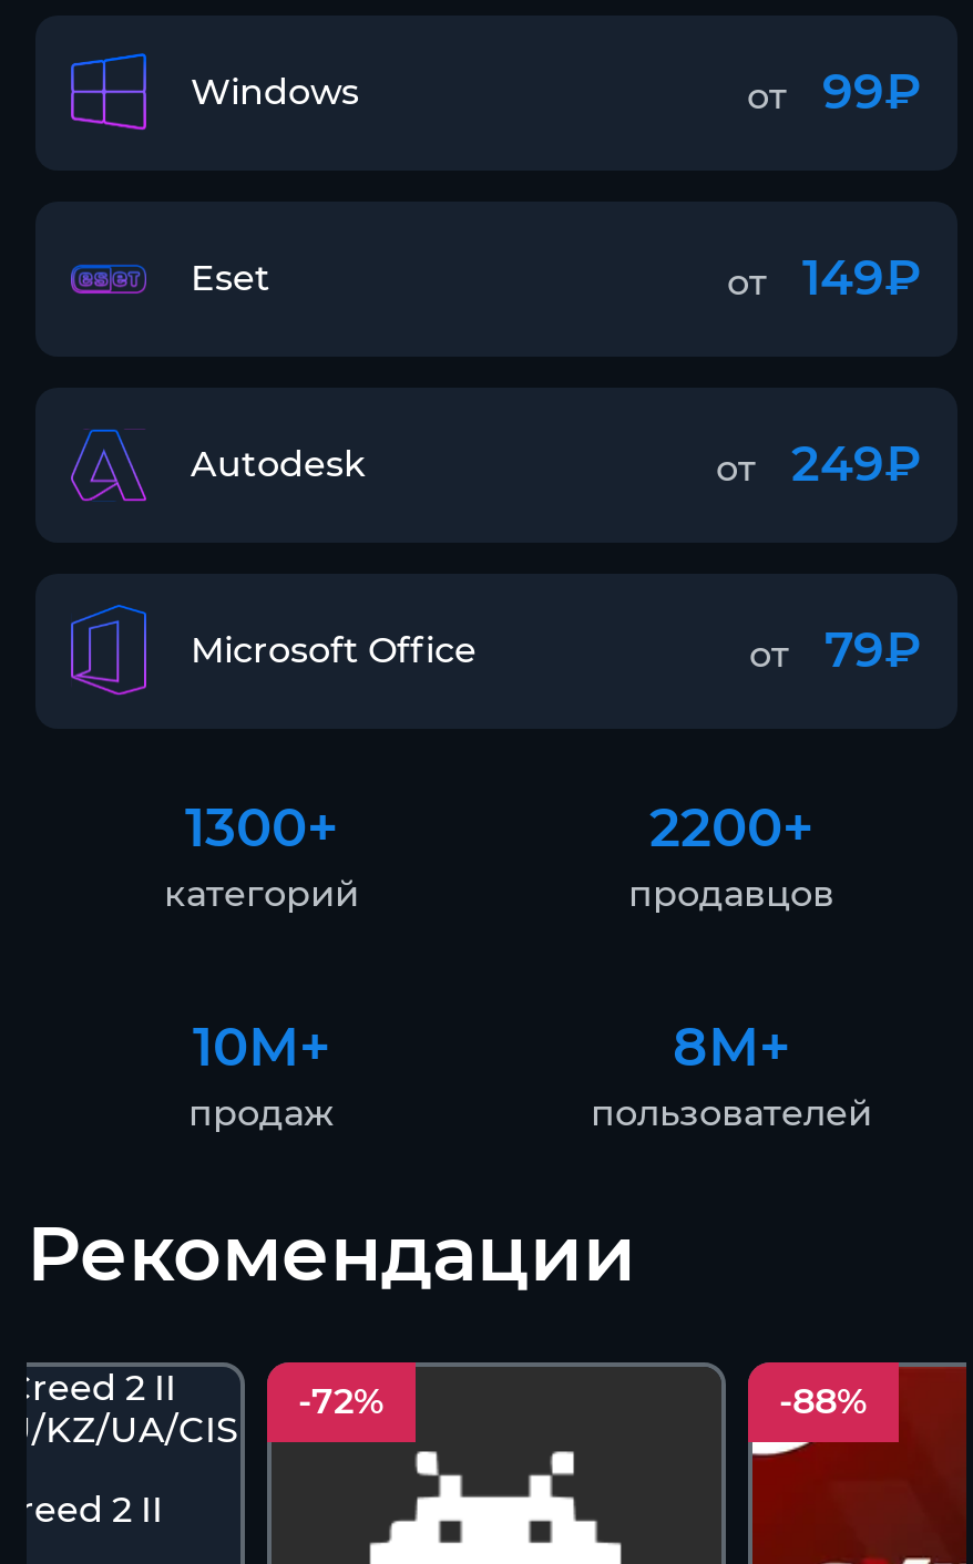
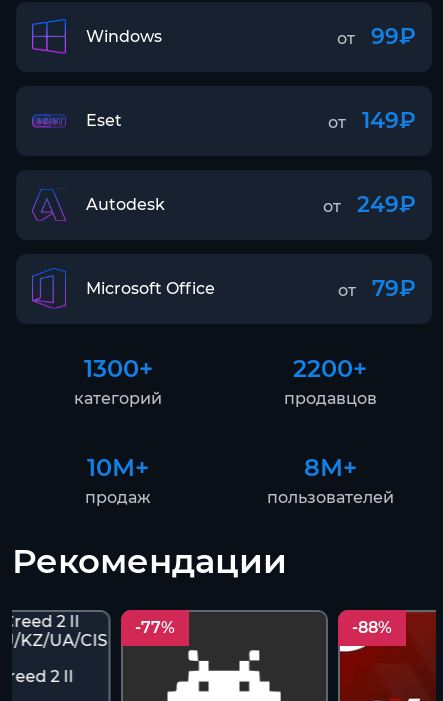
- -72%
+ -77%
